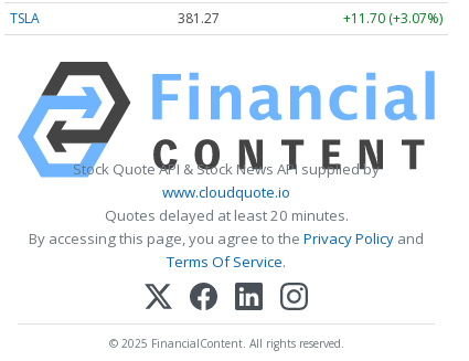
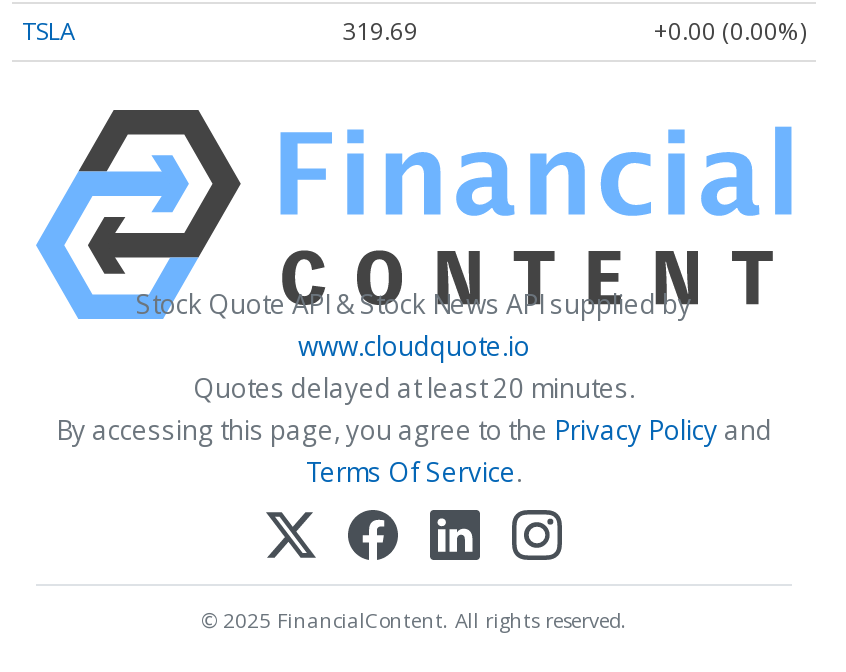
- 381.27
+ 319.69

- +11.70 (+3.07%)
+ +0.00 (0.00%)
